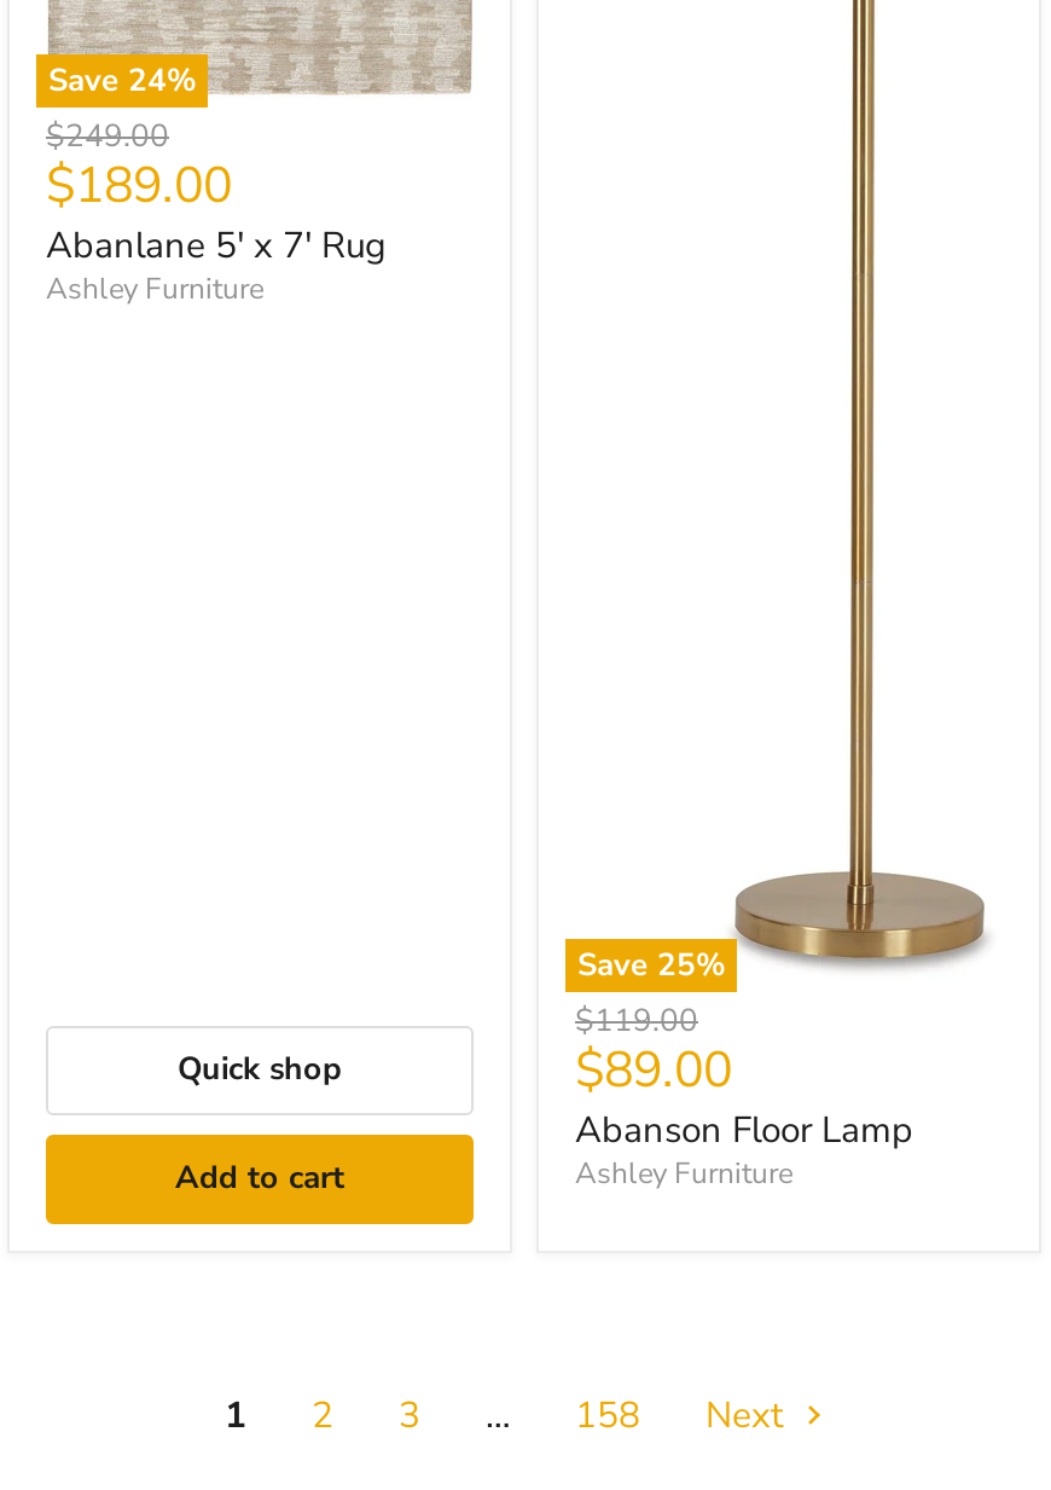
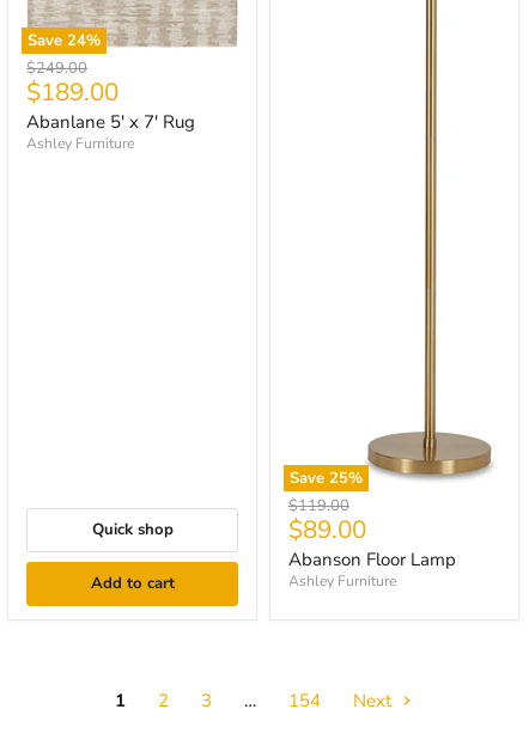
- 158
+ 154
